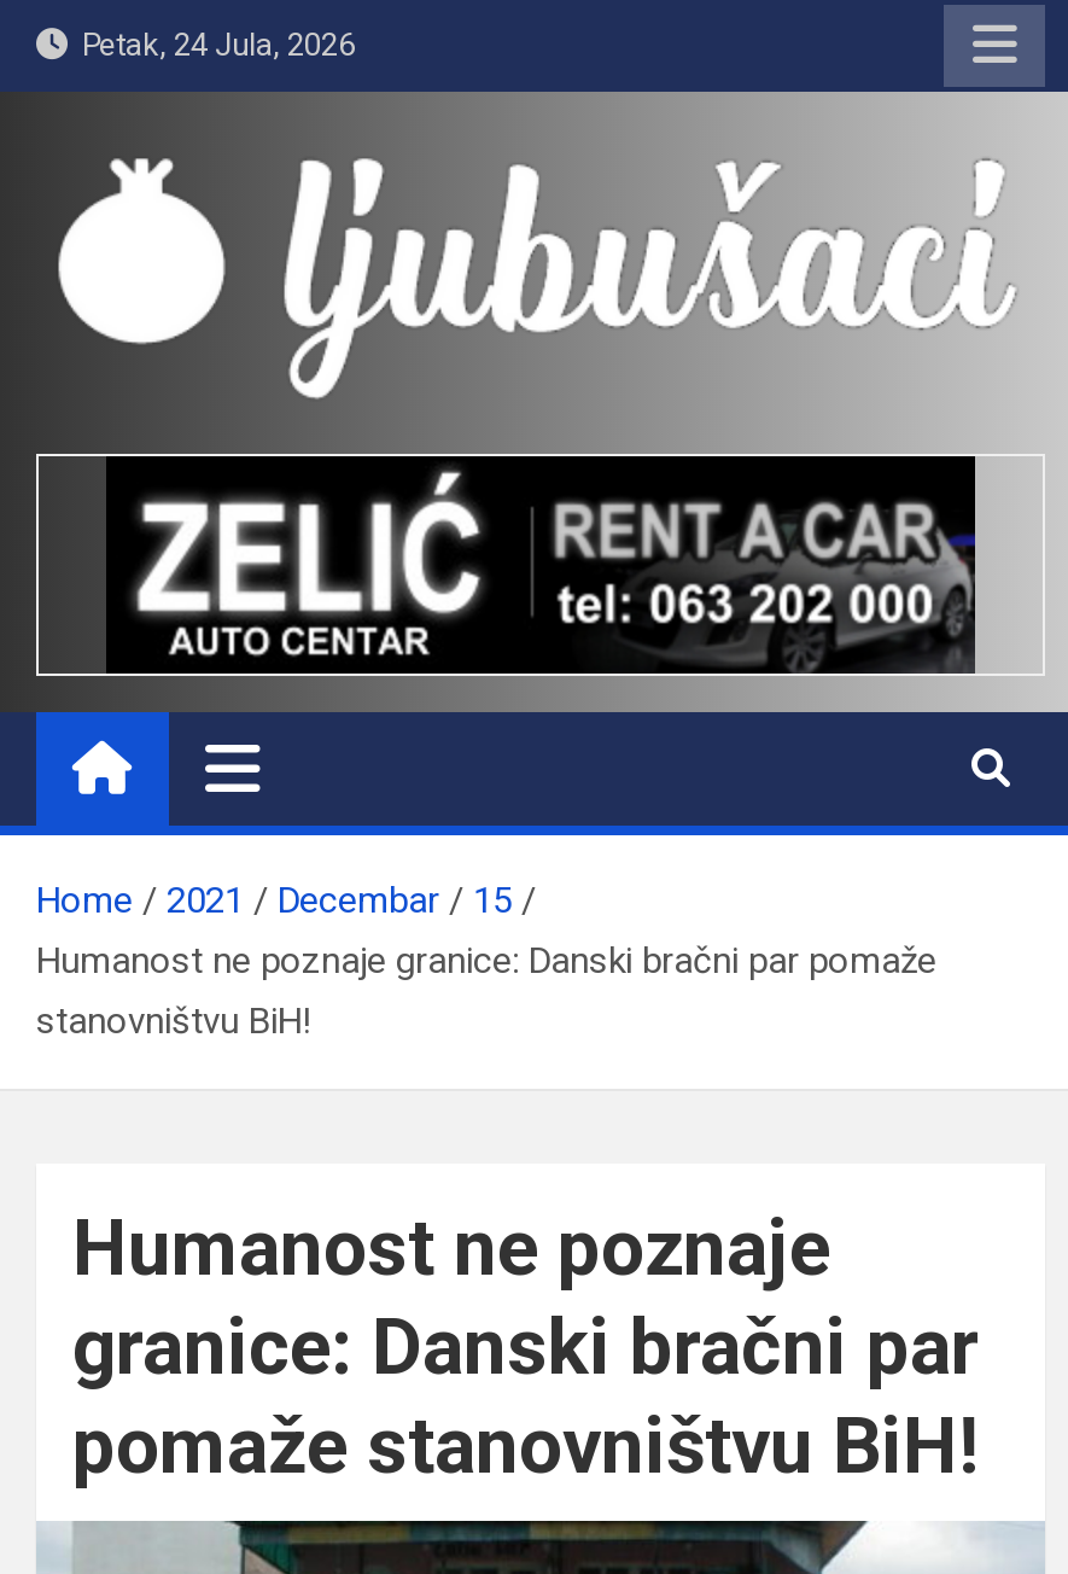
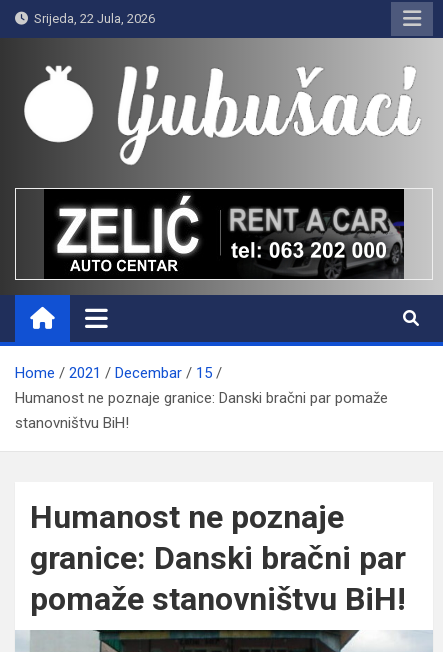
- Petak, 24 Jula, 2026
+ Srijeda, 22 Jula, 2026
